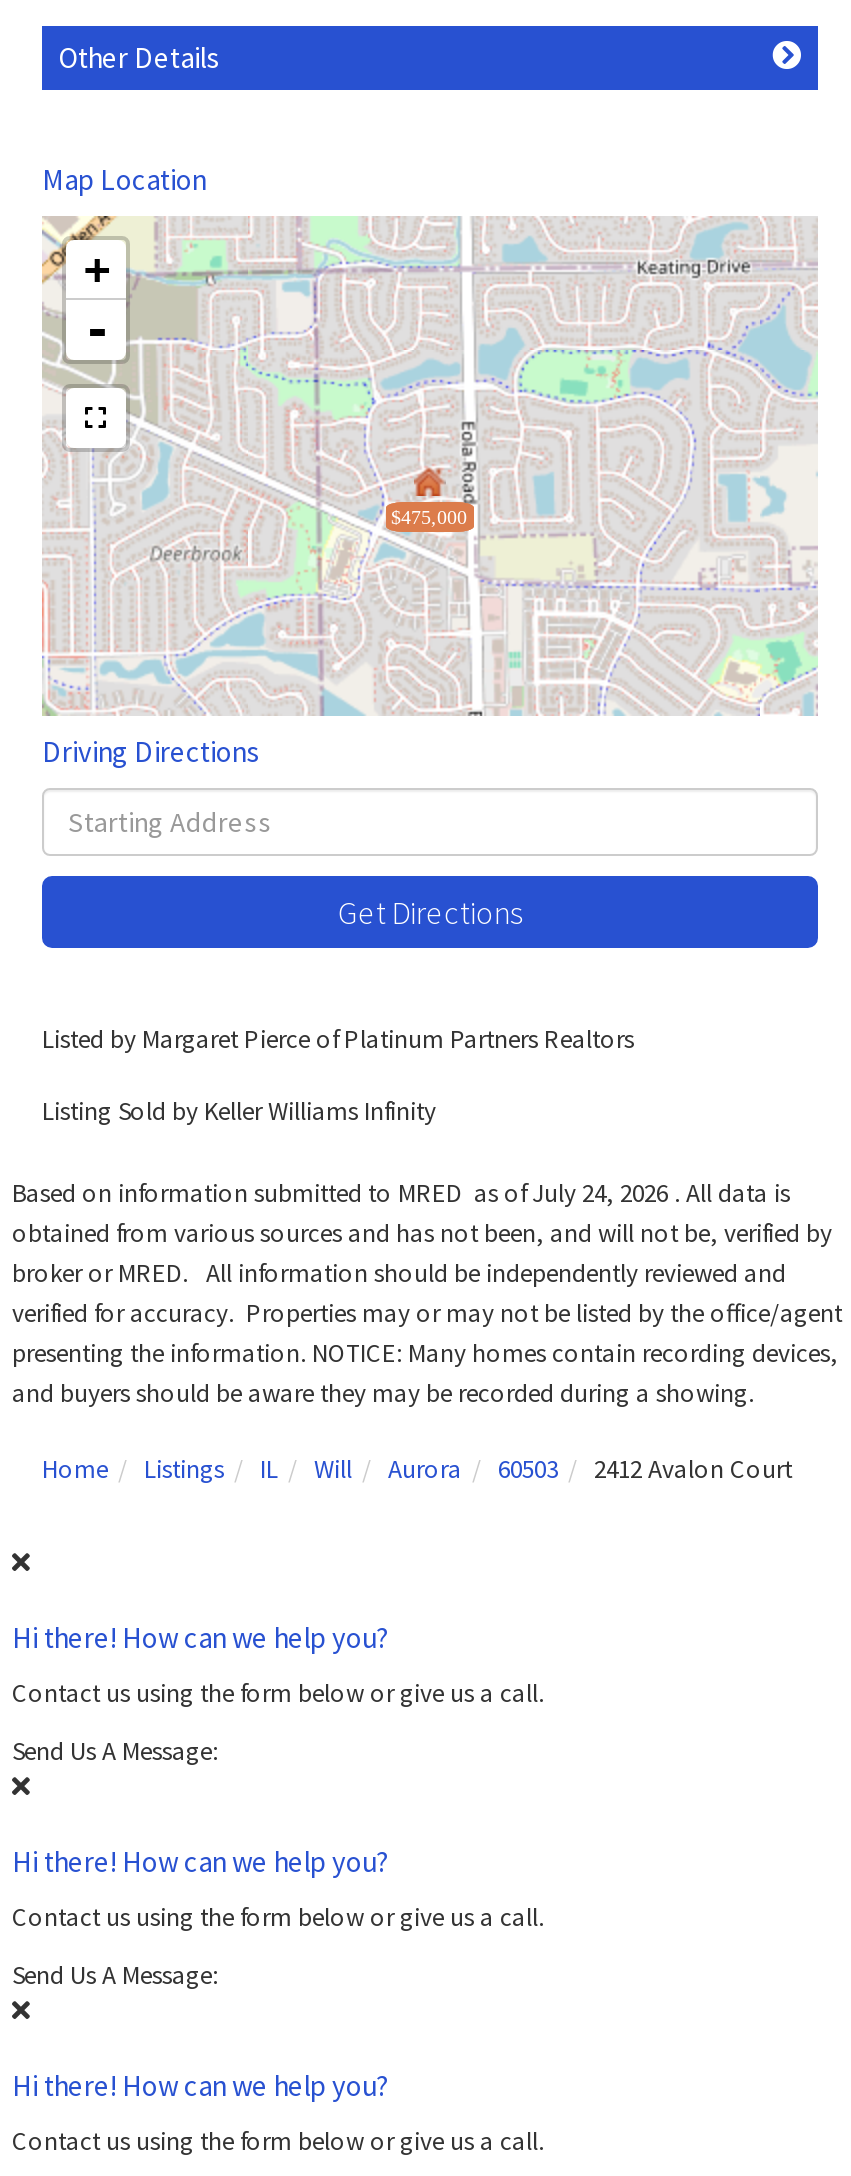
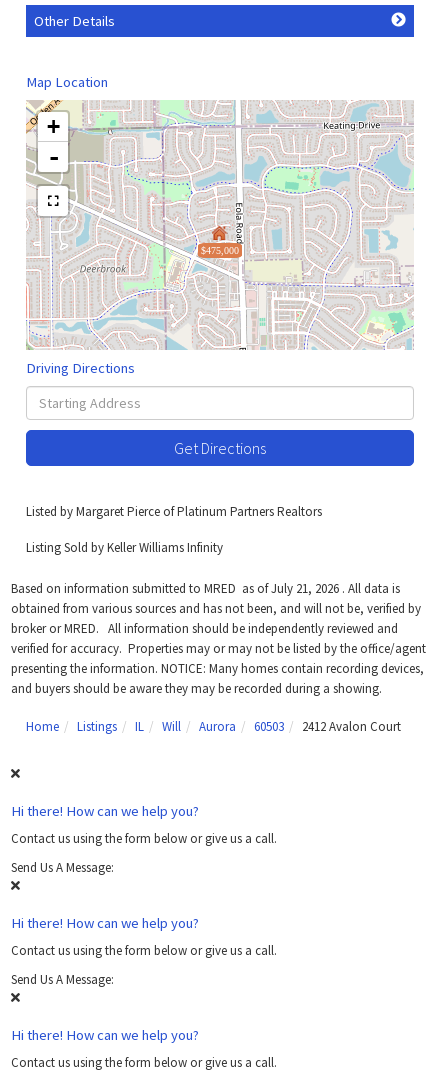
- Based on information submitted to MRED as of July 24, 2026 . All data is
+ Based on information submitted to MRED as of July 21, 2026 . All data is
